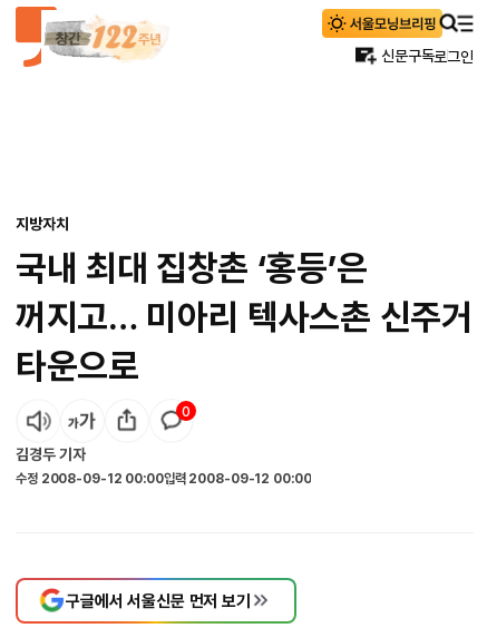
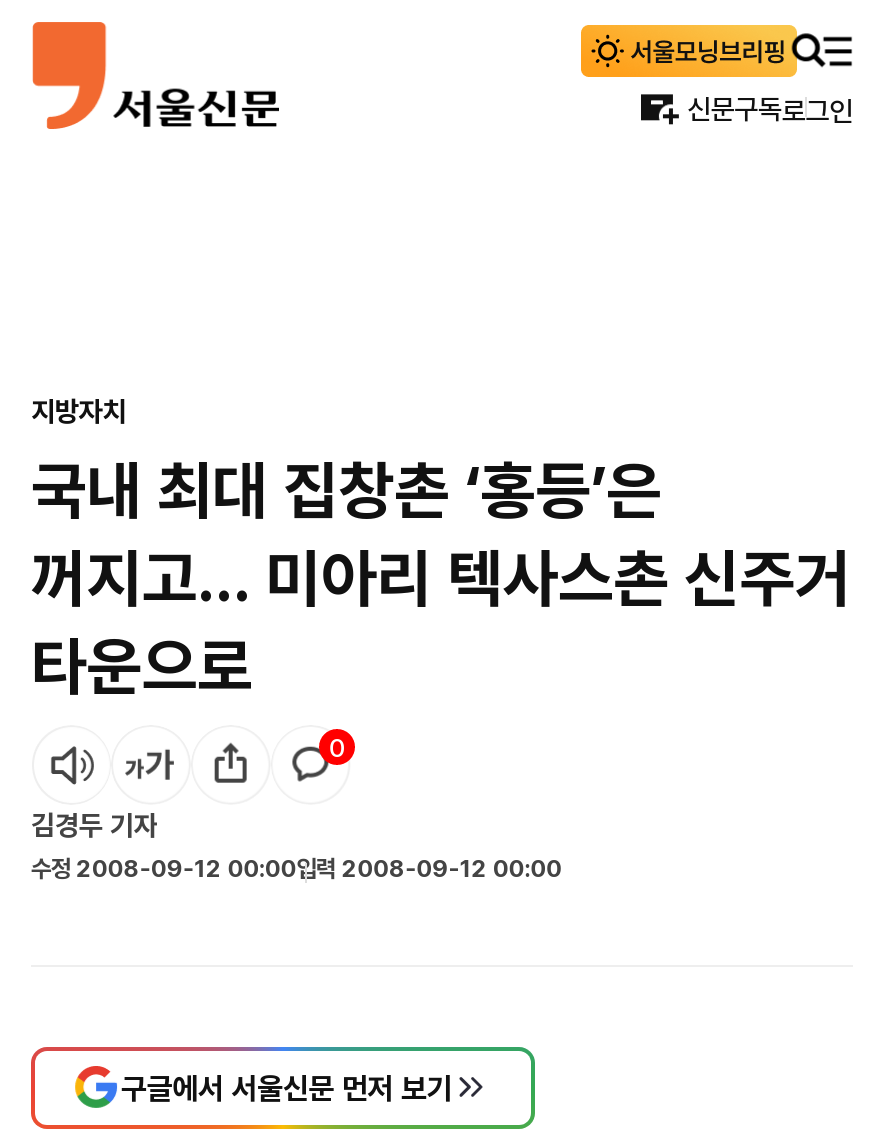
- [image]
+ [image]
